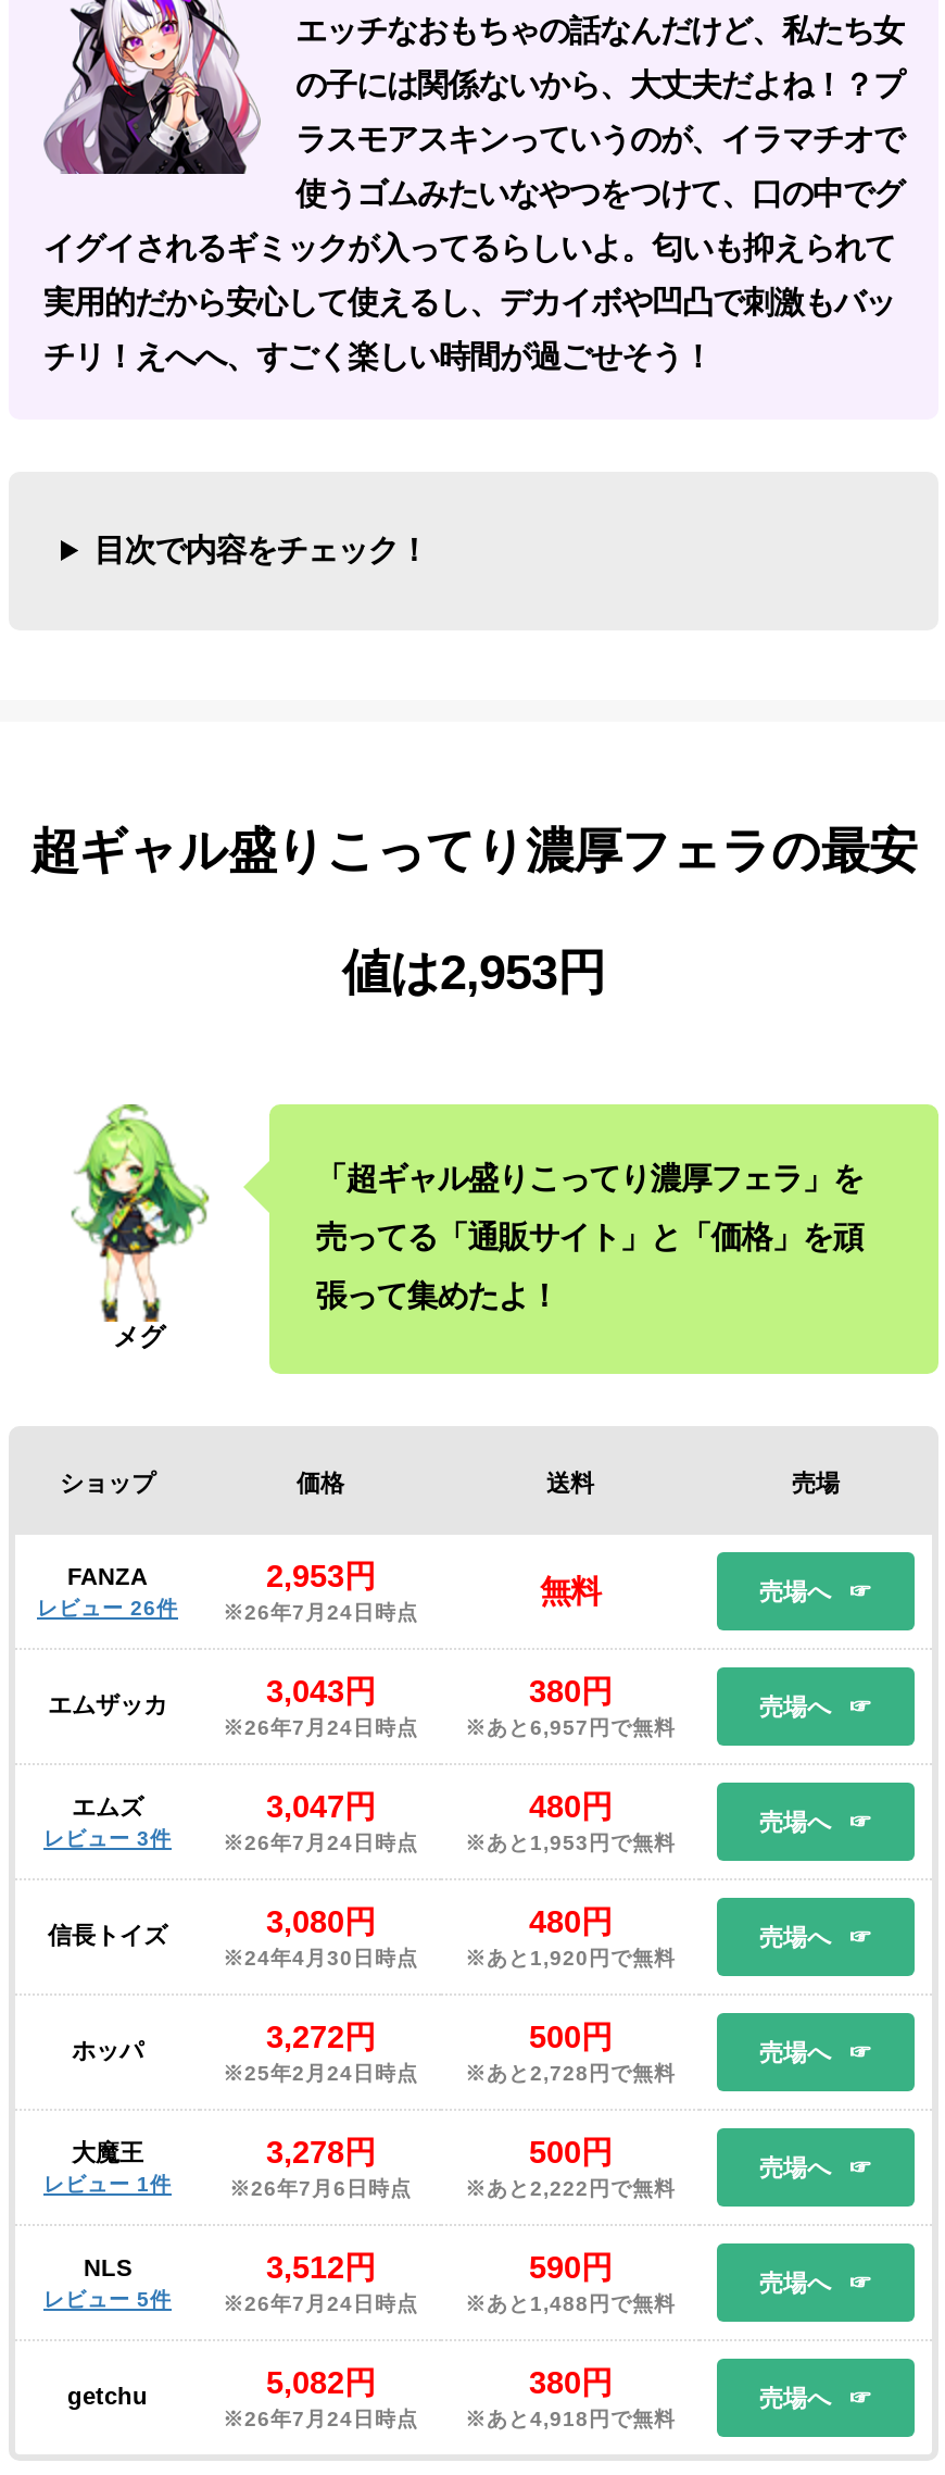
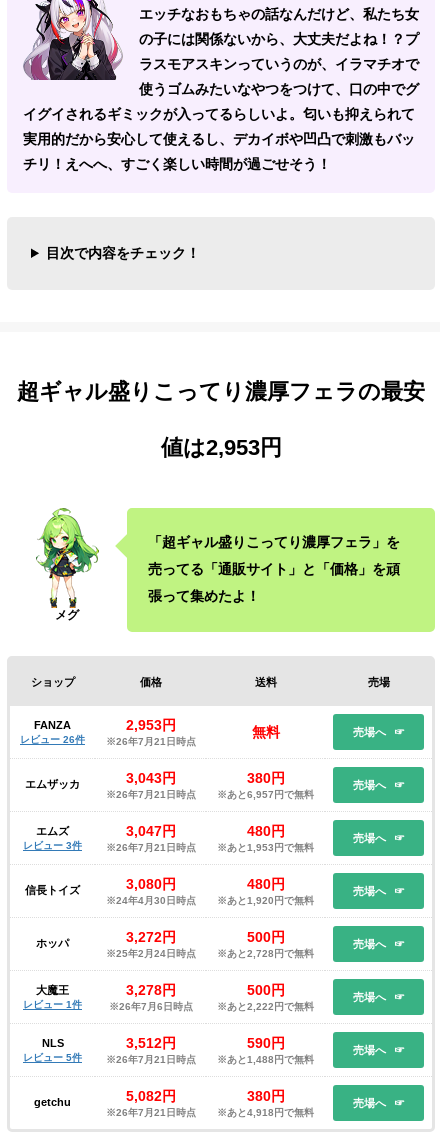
- レビュー 26件 ※26年7月24日時点
+ レビュー 26件 ※26年7月21日時点

- ※26年7月24日時点 ※あと6,957円で無料
+ ※26年7月21日時点 ※あと6,957円で無料

- ※26年7月24日時点 ※あと1,953円で無料
+ ※26年7月21日時点 ※あと1,953円で無料

- ※26年7月24日時点 ※あと1,488円で無料
+ ※26年7月21日時点 ※あと1,488円で無料

- ※26年7月24日時点 ※あと4,918円で無料
+ ※26年7月21日時点 ※あと4,918円で無料
